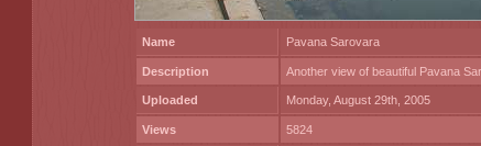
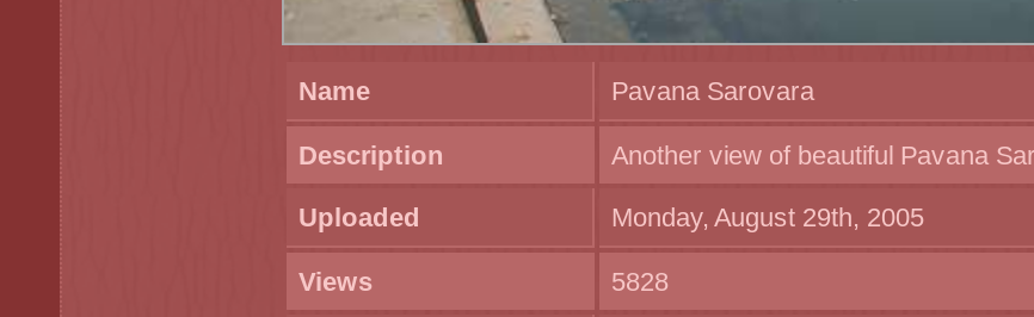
- 5824
+ 5828
